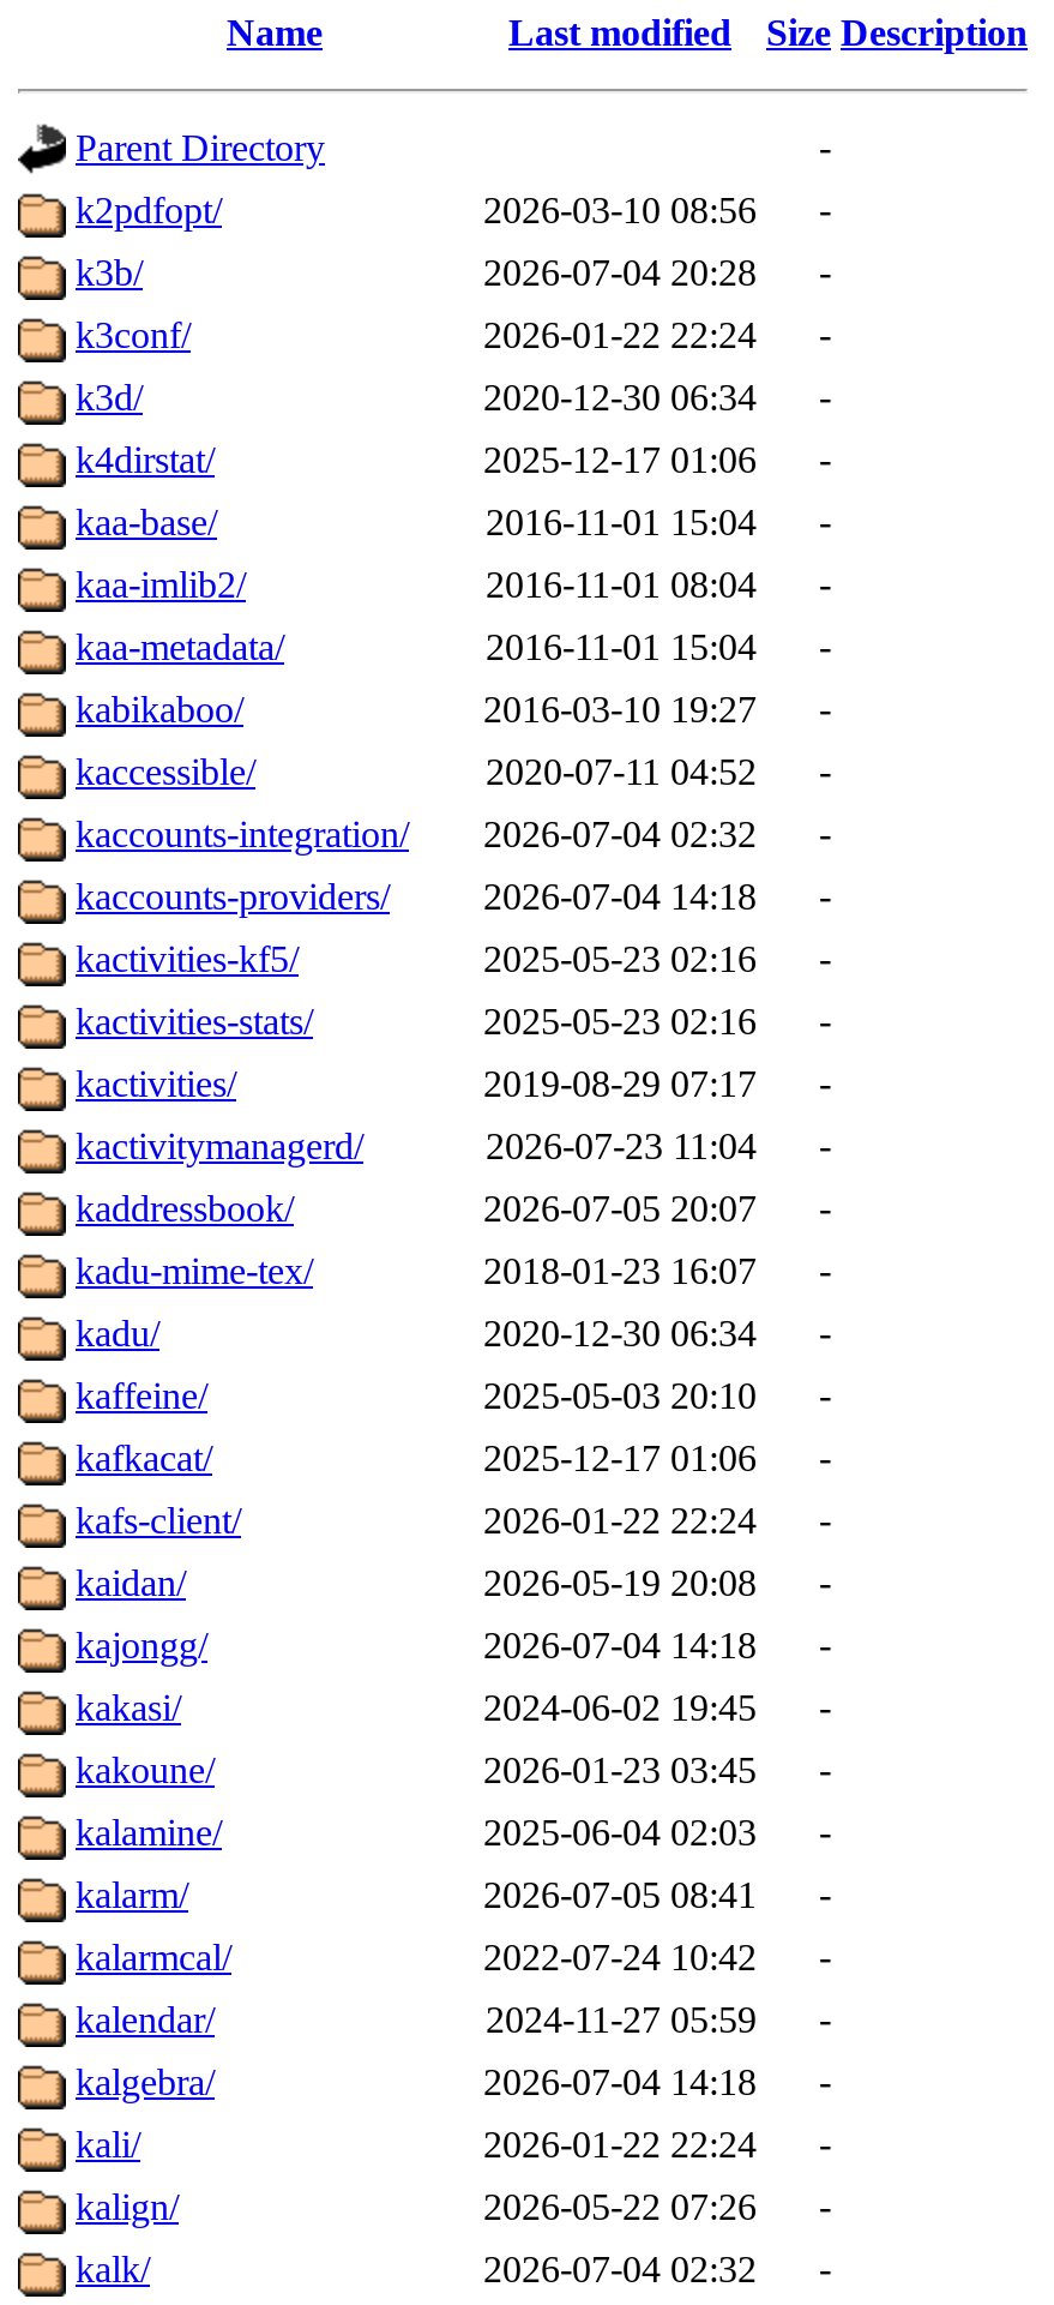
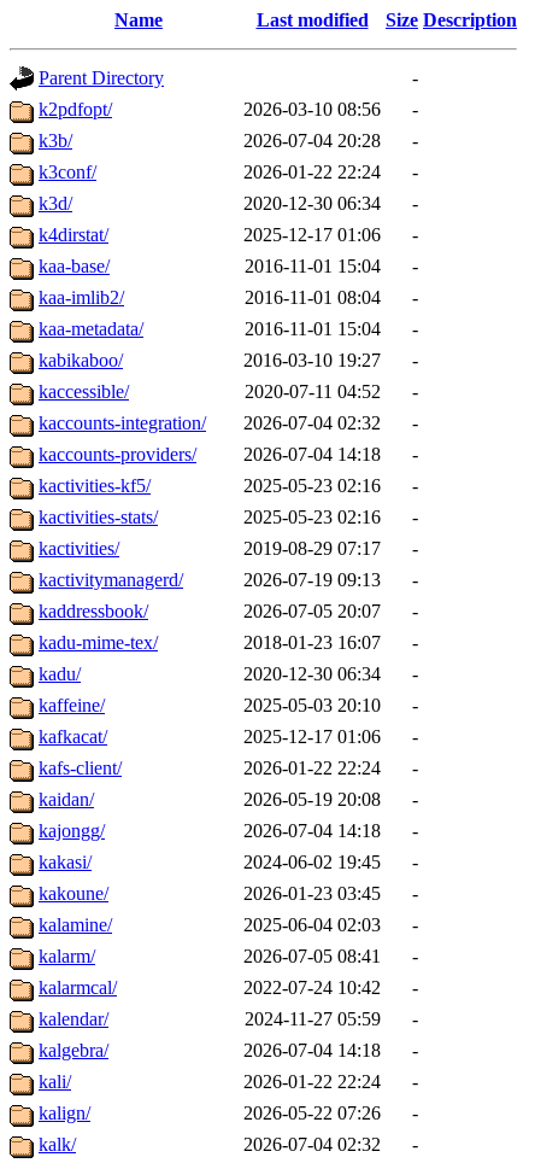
- 2026-07-23 11:04
+ 2026-07-19 09:13
